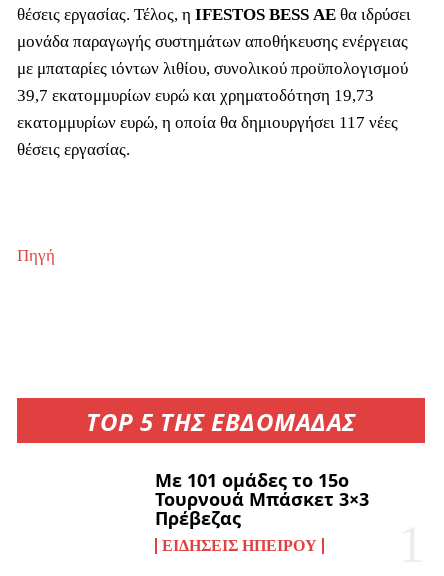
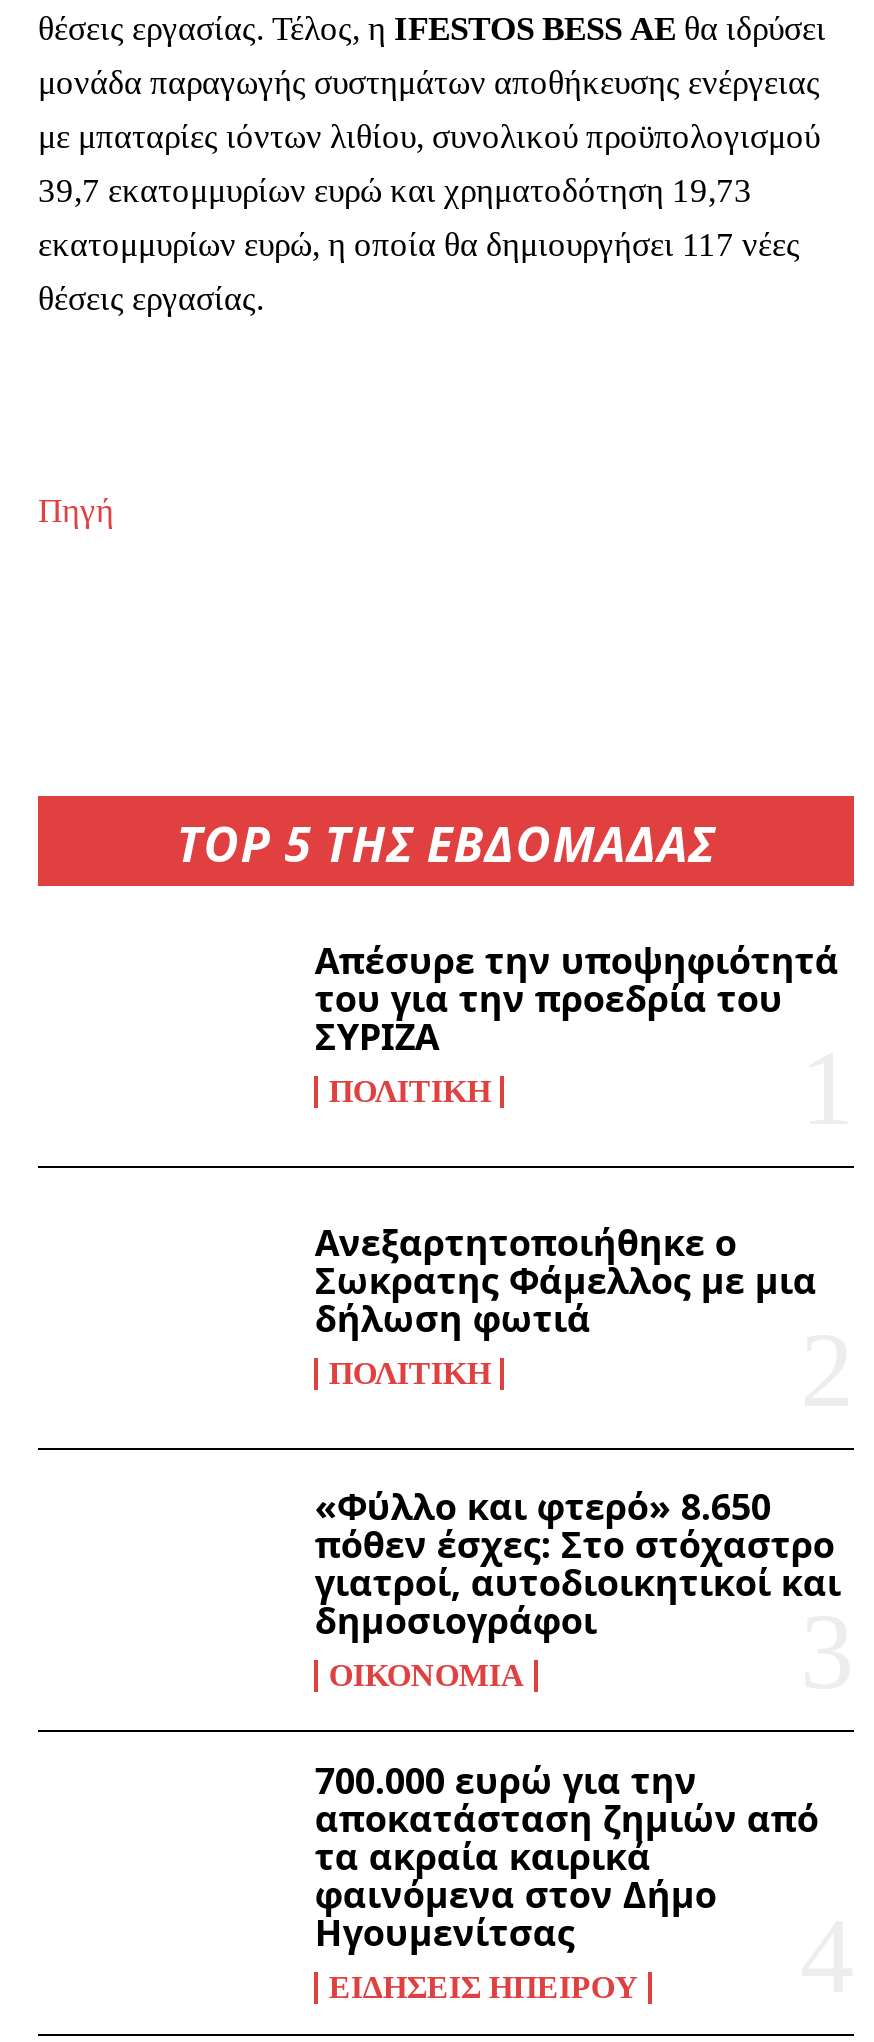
- Με 101 ομάδες το 15ο
- Τουρνουά Μπάσκετ 3×3
- Πρέβεζας
+ Απέσυρε την υποψηφιότητά
+ του για την προεδρία του
+ ΣΥΡΙΖΑ
+ ΠΟΛΙΤΙΚΉ
+ Ανεξαρτητοποιήθηκε ο
+ Σωκρατης Φάμελλος με μια
+ δήλωση φωτιά
+ ΠΟΛΙΤΙΚΉ
+ «Φύλλο και φτερό» 8.650
+ πόθεν έσχες: Στο στόχαστρο
+ γιατροί, αυτοδιοικητικοί και
+ δημοσιογράφοι
+ ΟΙΚΟΝΟΜΊΑ
+ 700.000 ευρώ για την
+ αποκατάσταση ζημιών από
+ τα ακραία καιρικά
+ φαινόμενα στον Δήμο
+ Ηγουμενίτσας
